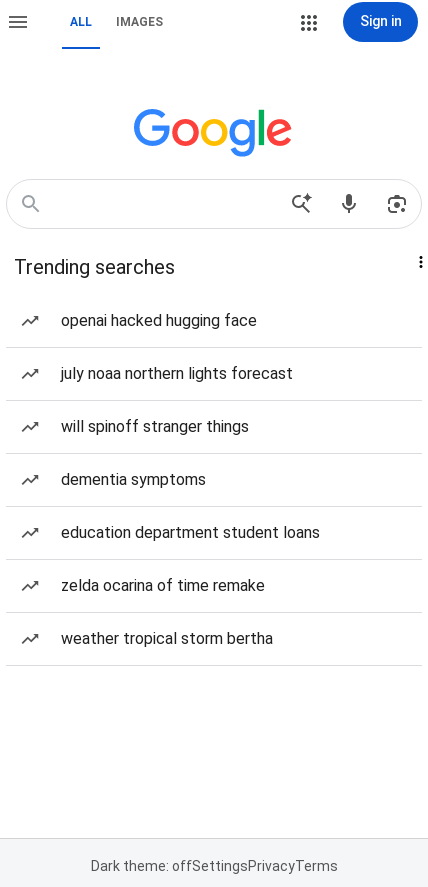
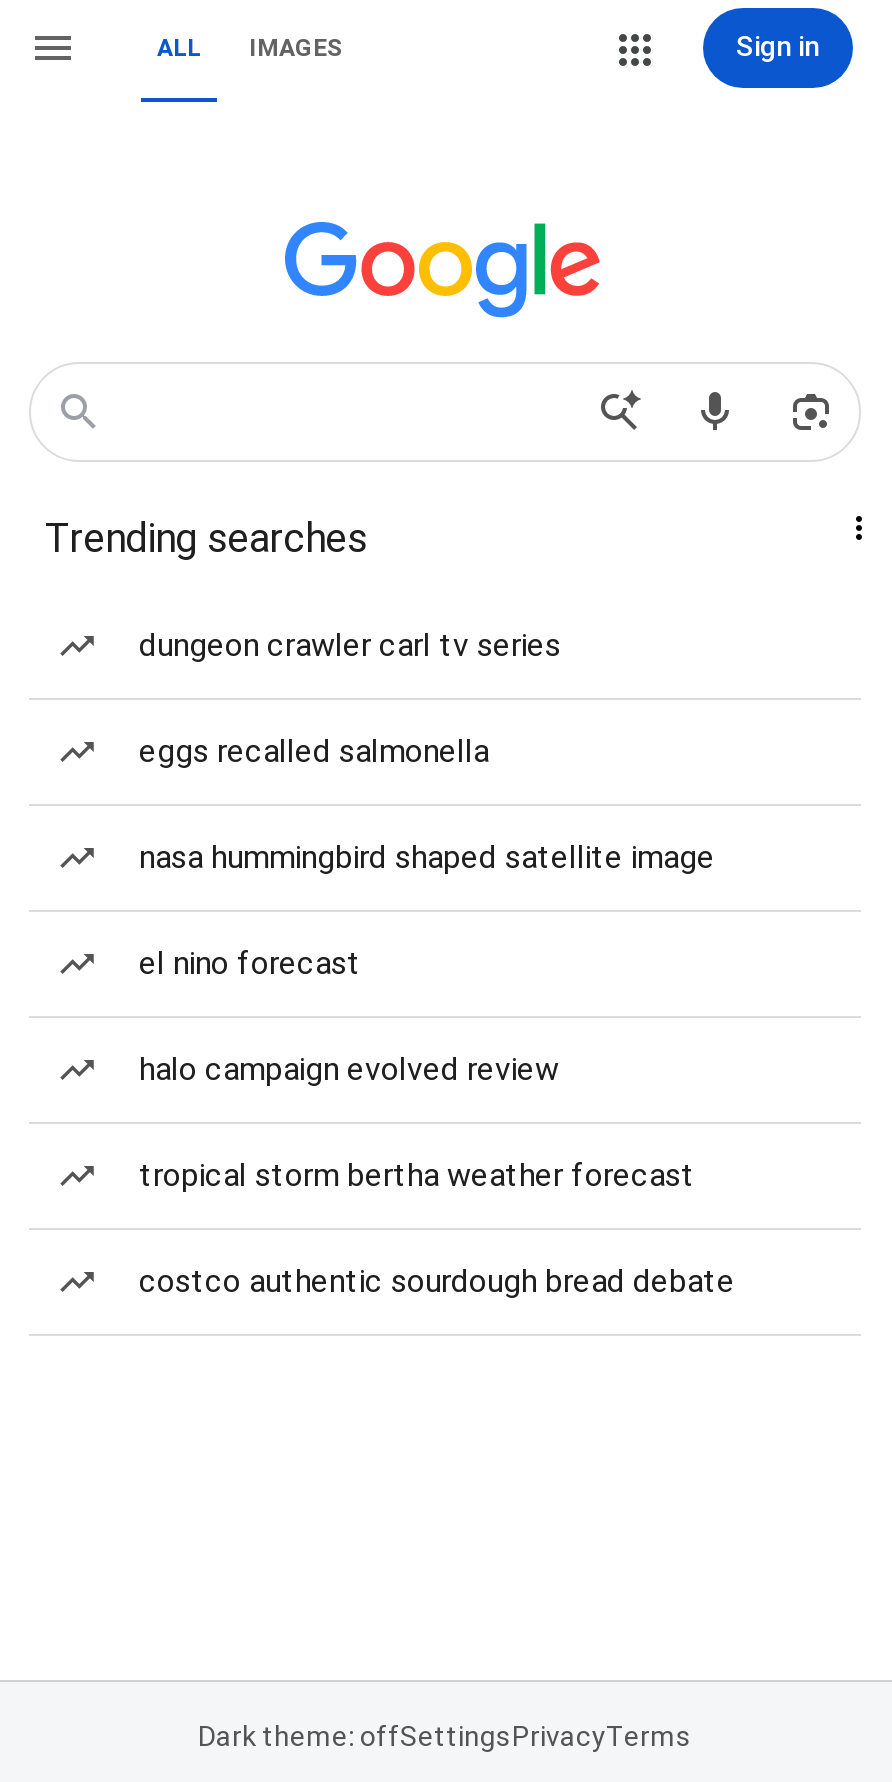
- openai hacked hugging face
+ dungeon crawler carl tv series

- july noaa northern lights forecast
+ eggs recalled salmonella

- will spinoff stranger things
+ nasa hummingbird shaped satellite image

- dementia symptoms
+ el nino forecast

- education department student loans
+ halo campaign evolved review

- zelda ocarina of time remake
+ tropical storm bertha weather forecast

- weather tropical storm bertha
+ costco authentic sourdough bread debate
